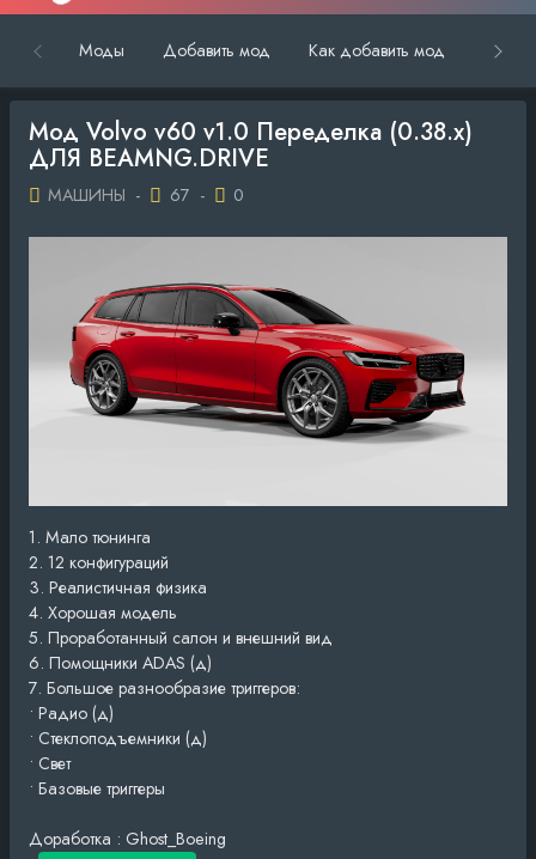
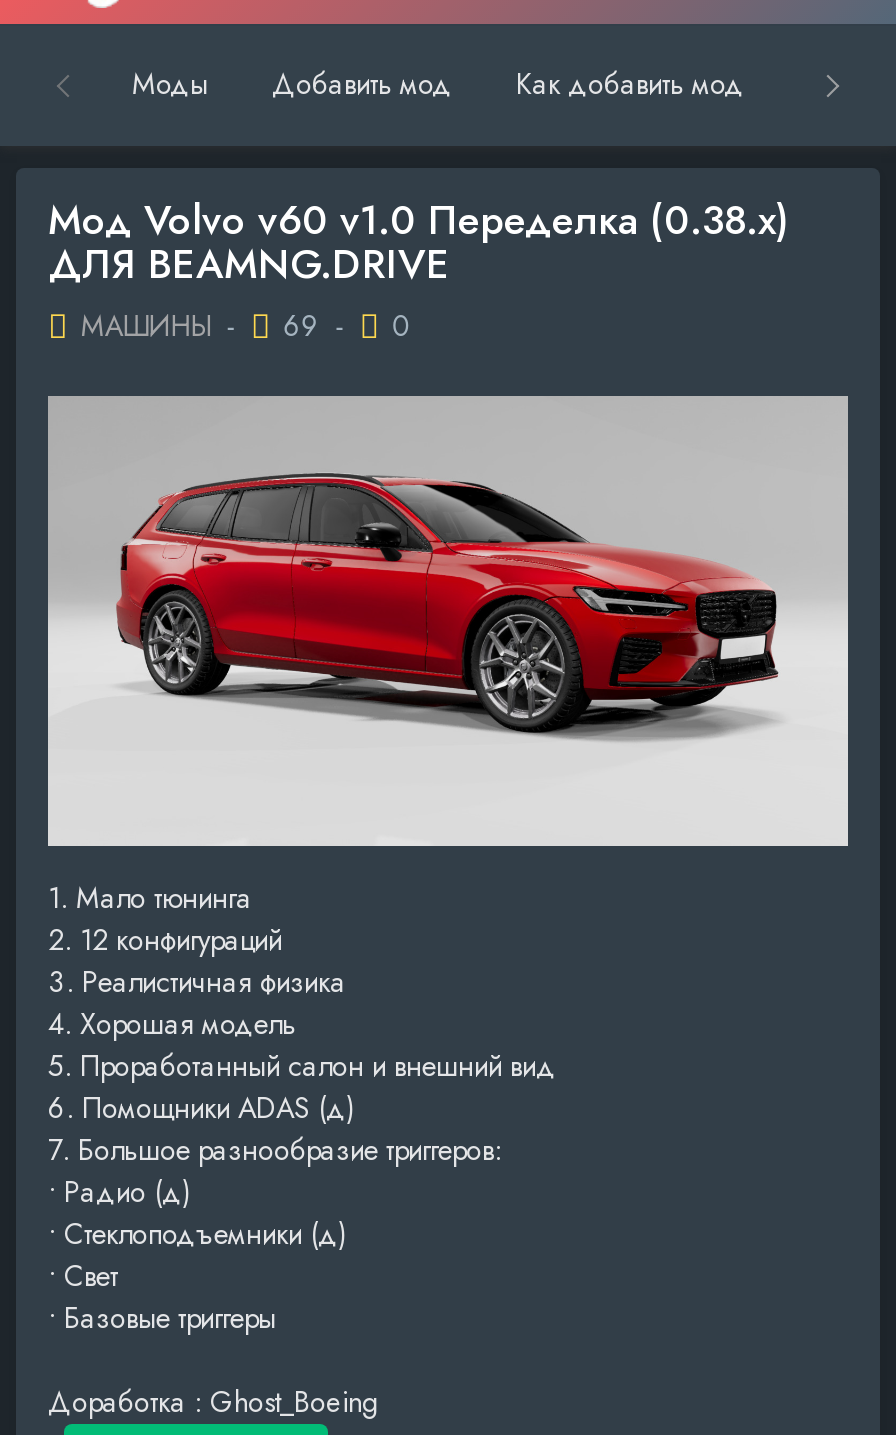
- МАШИНЫ - 67 - 0
+ МАШИНЫ - 69 - 0
